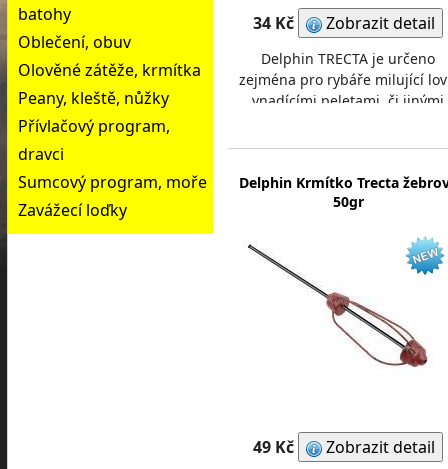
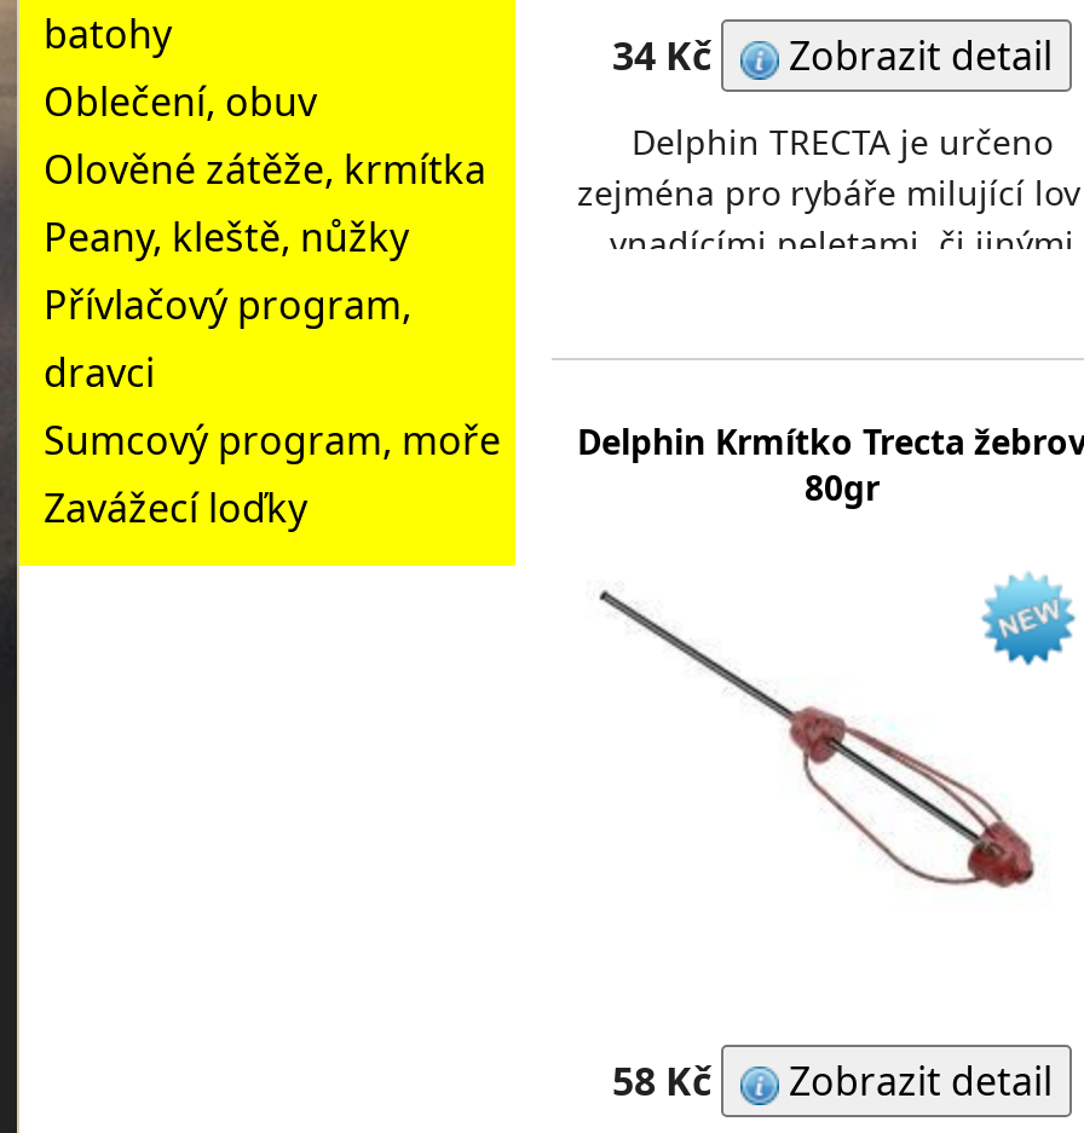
- 50gr
+ 80gr

- 49 Kč Zobrazit detail
+ 58 Kč Zobrazit detail
